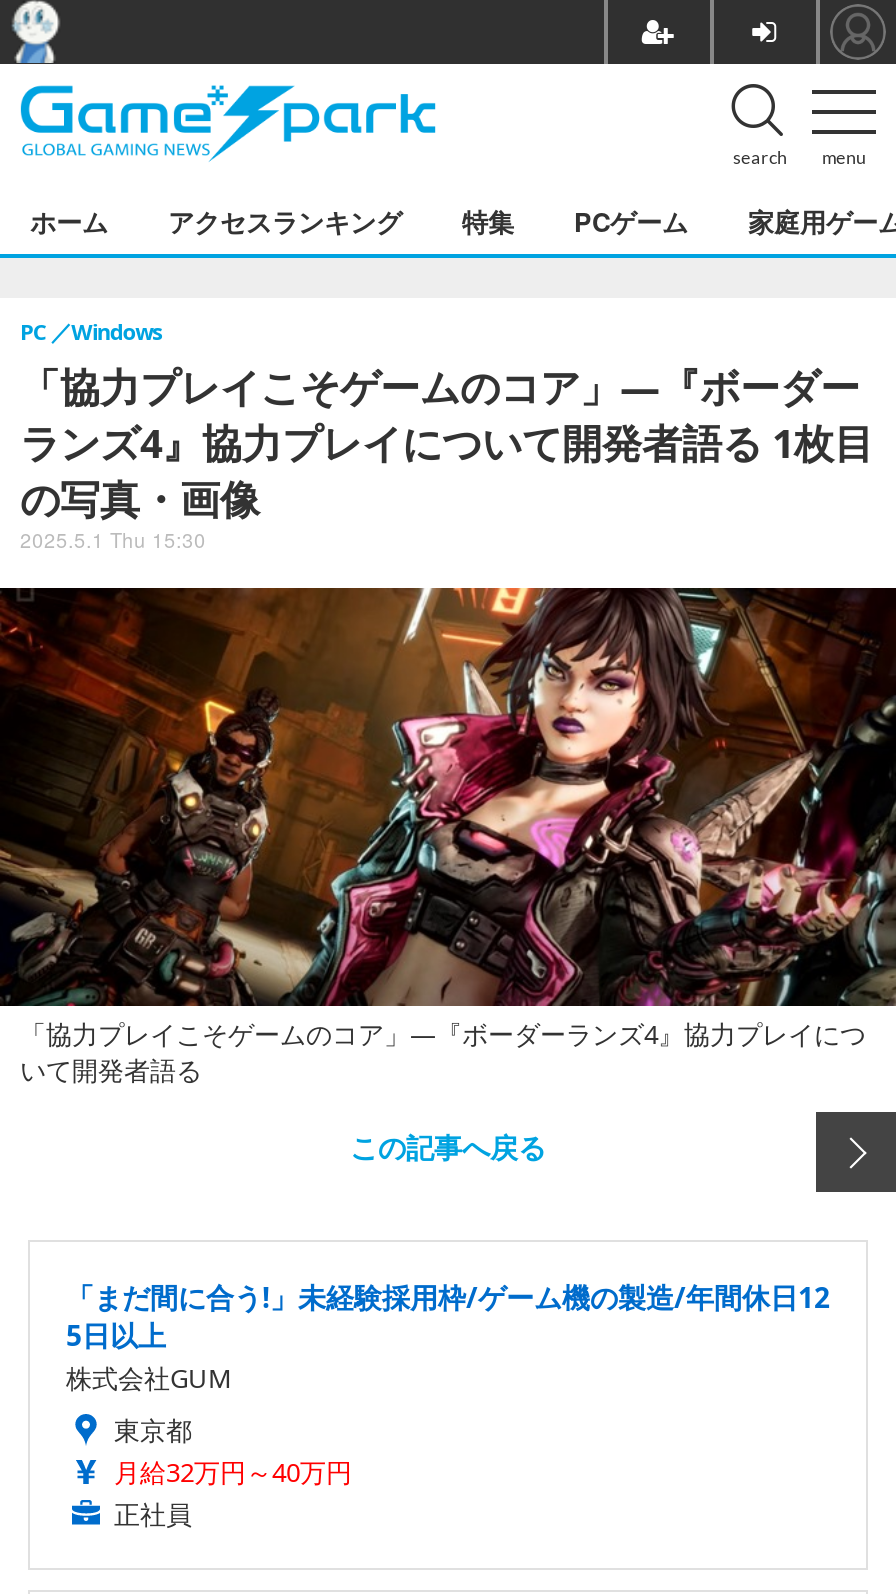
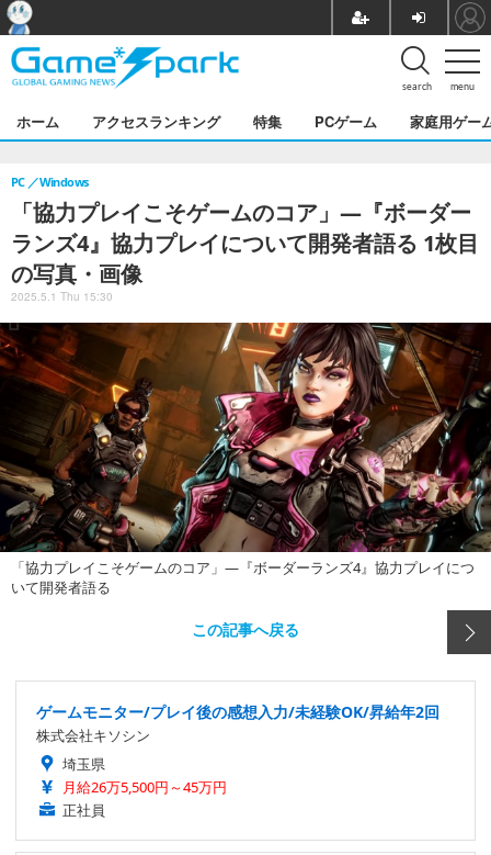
- 「まだ間に合う!」未経験採用枠/ゲーム機の製造/年間休日12
- 5日以上
- 株式会社GUM
- 東京都
- 月給32万円～40万円
+ ゲームモニター/プレイ後の感想入力/未経験OK/昇給年2回
+ 株式会社キソシン
+ 埼玉県
+ 月給26万5,500円～45万円
